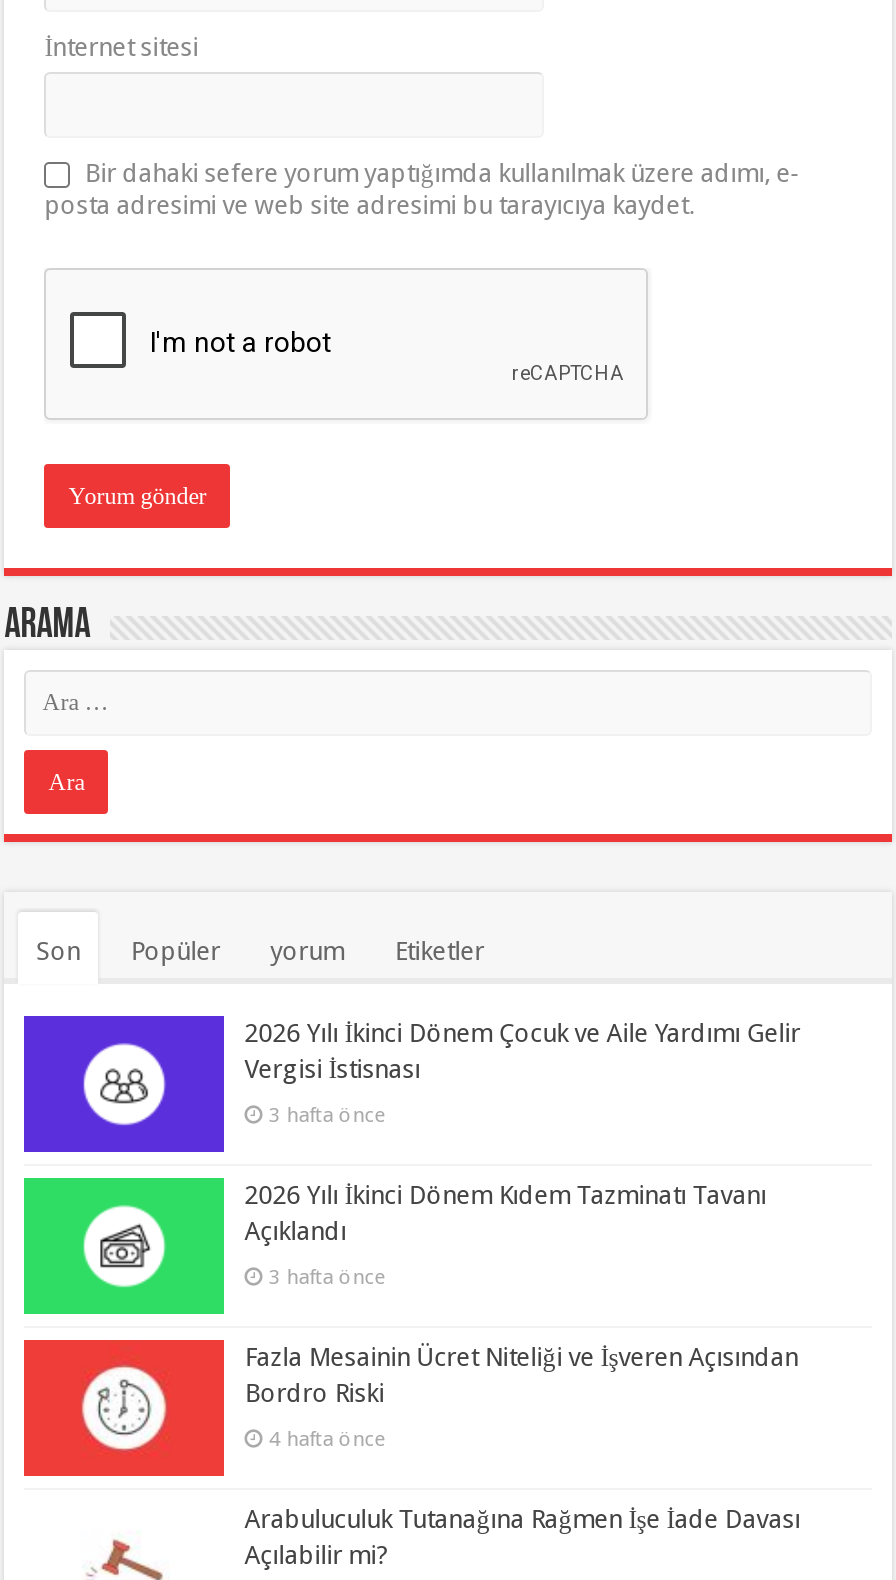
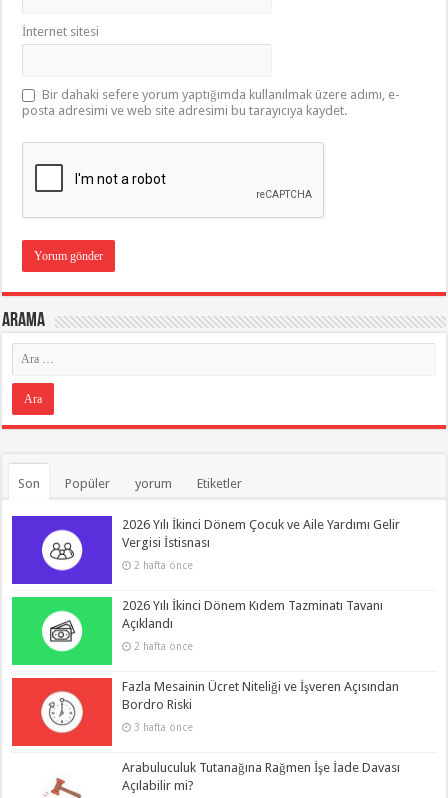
- 3 hafta önce
+ 2 hafta önce

- 3 hafta önce
+ 2 hafta önce

- 4 hafta önce
+ 3 hafta önce
